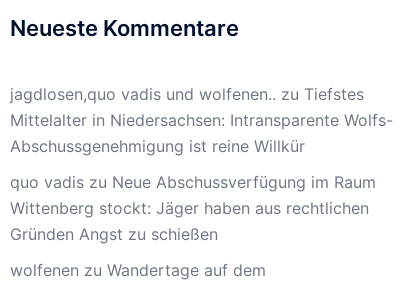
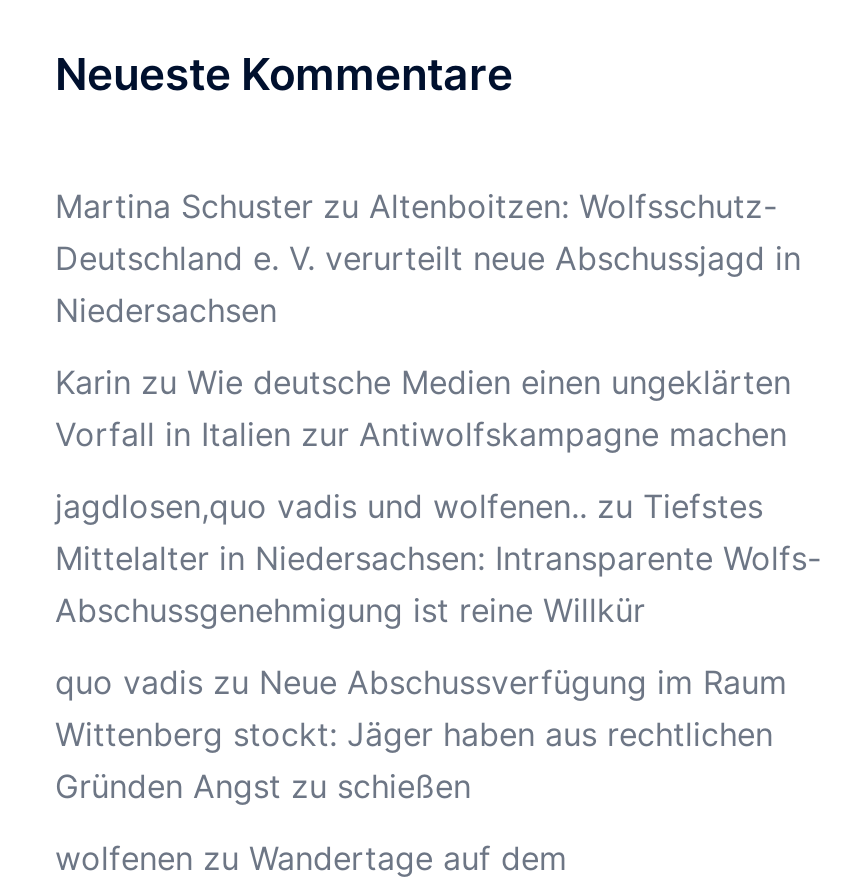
+ Martina Schuster zu Altenboitzen: Wolfsschutz-
+ Deutschland e. V. verurteilt neue Abschussjagd in
+ Niedersachsen
+ Karin zu Wie deutsche Medien einen ungeklärten
+ Vorfall in Italien zur Antiwolfskampagne machen
